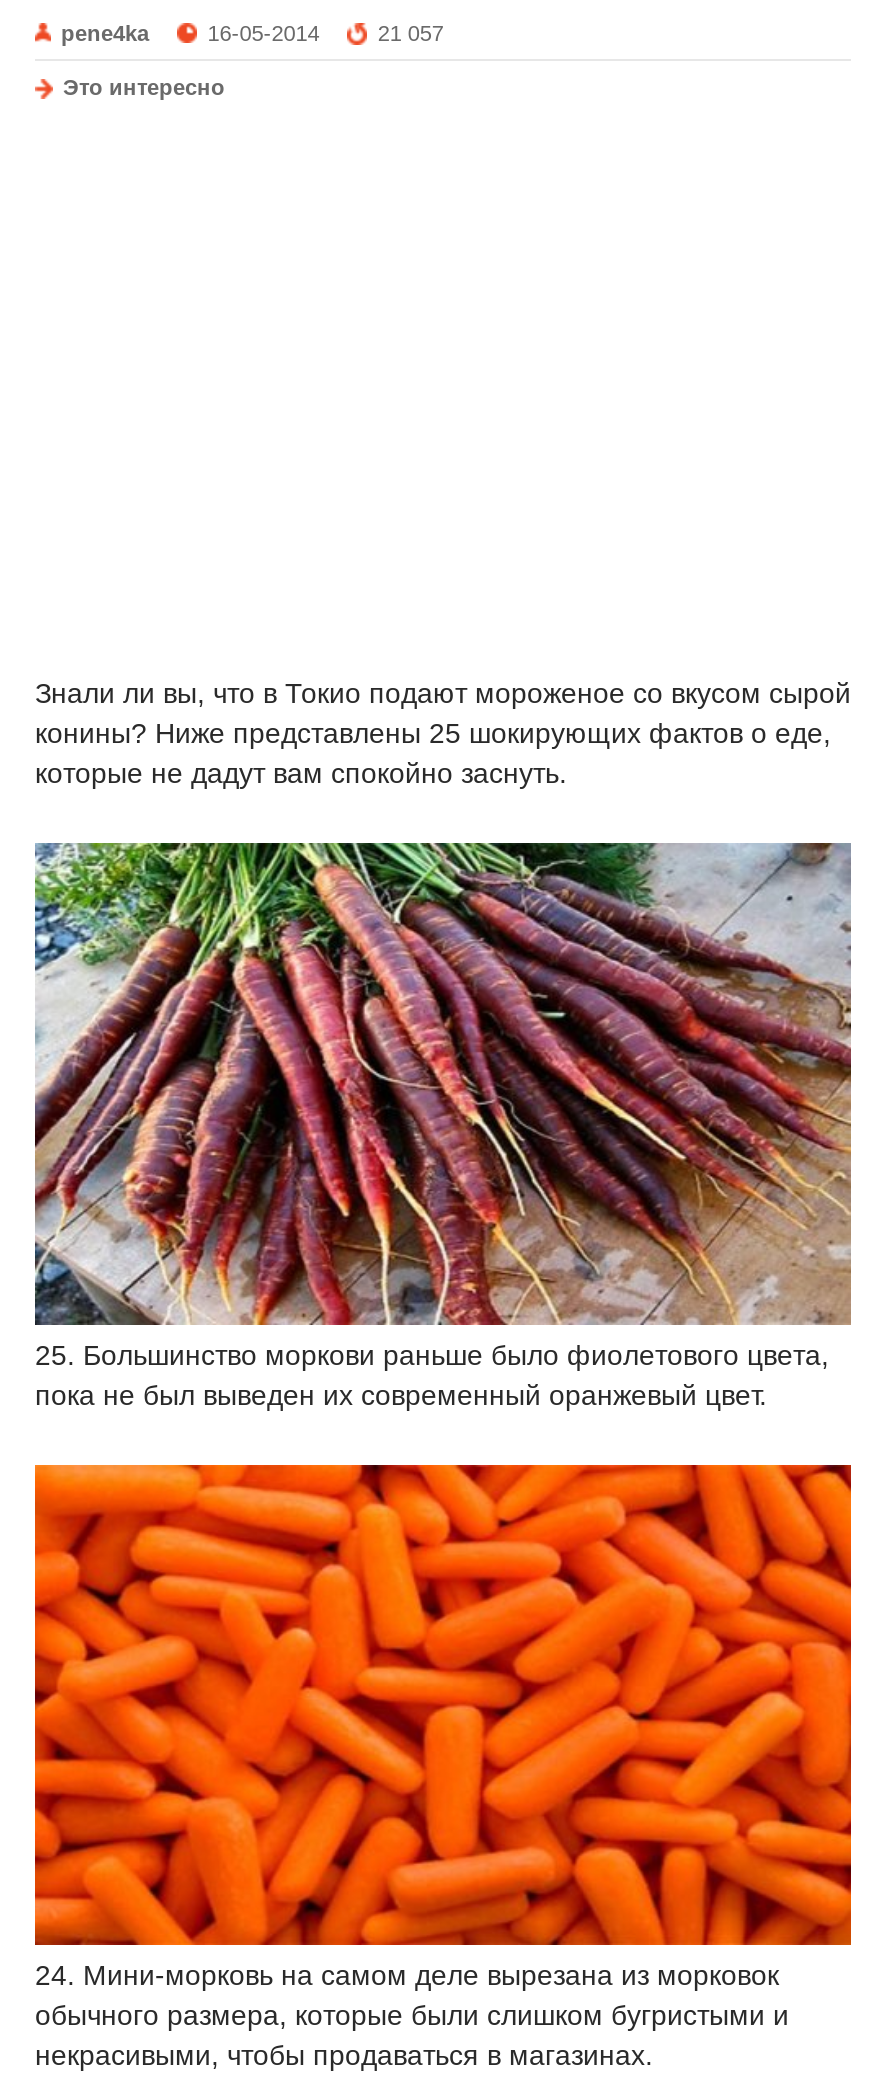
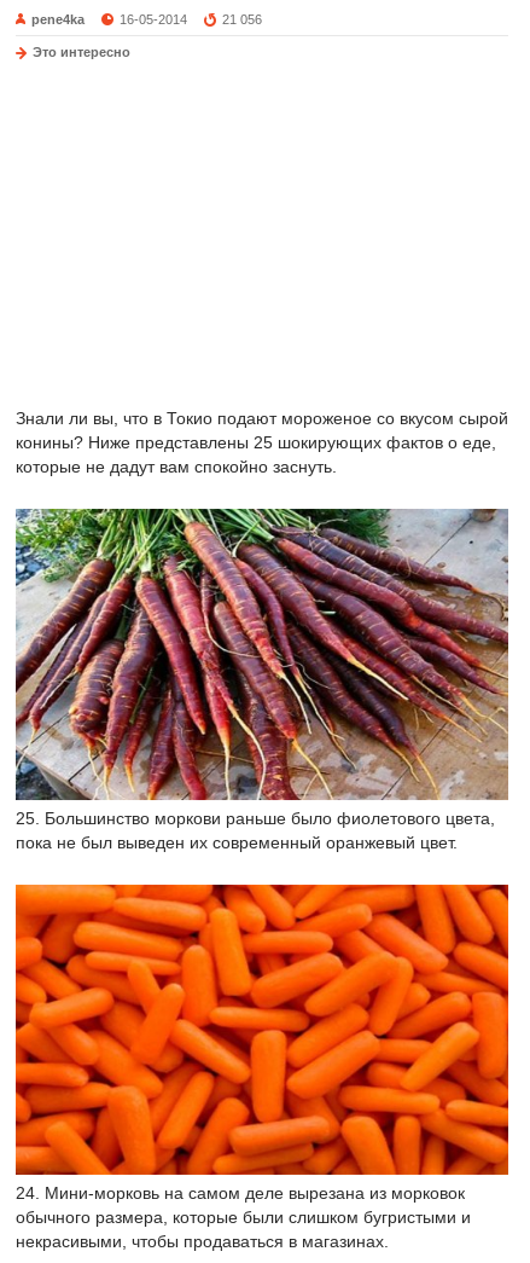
- 21 057
+ 21 056
